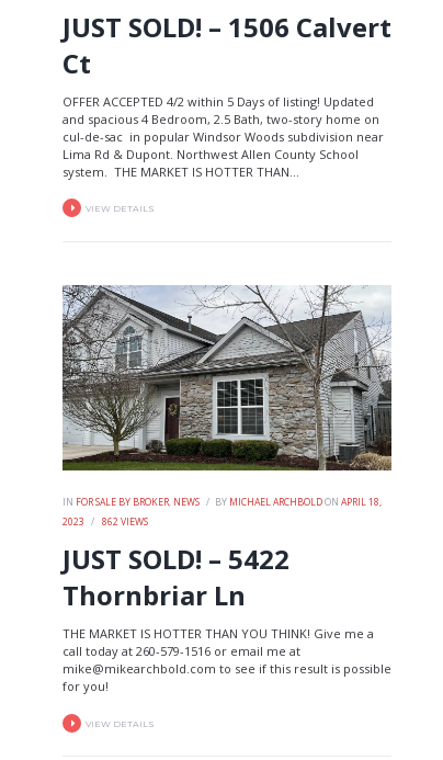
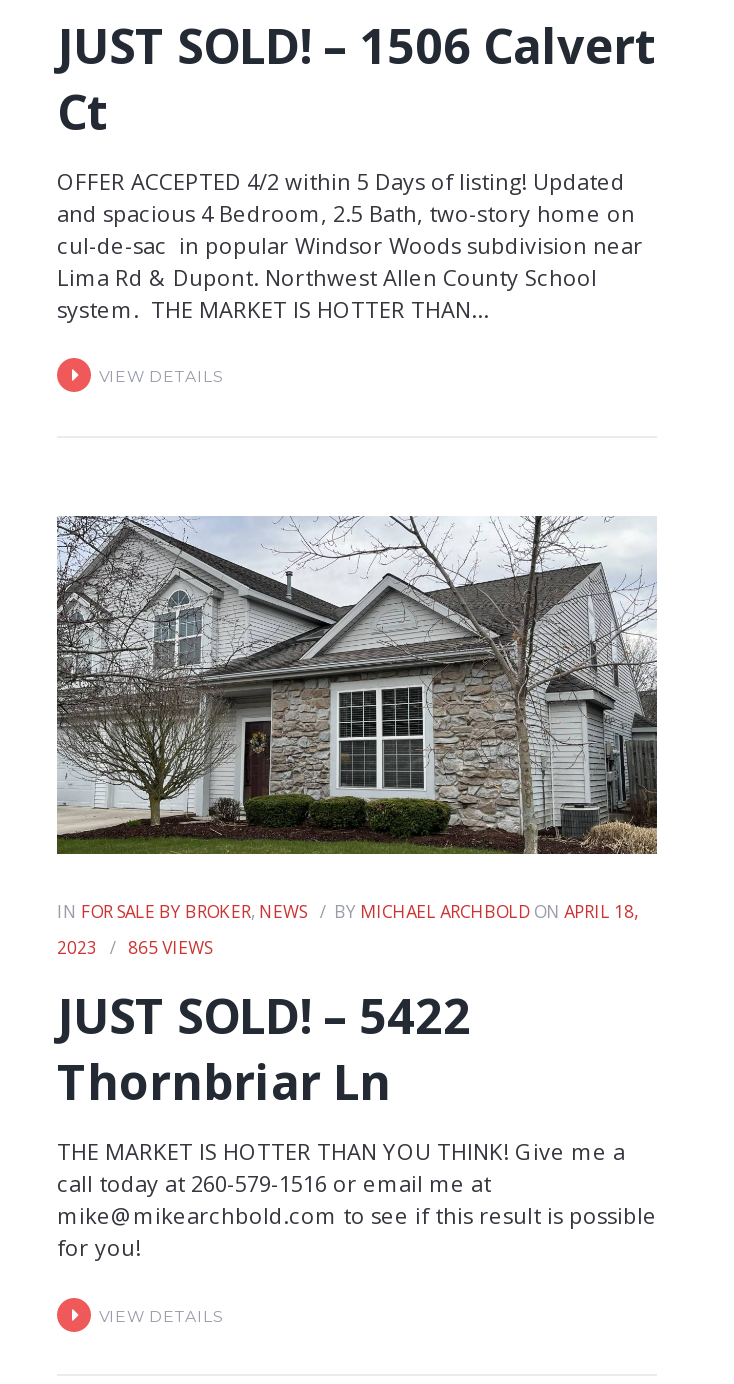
- 2023 862VIEWS
+ 2023 865VIEWS
